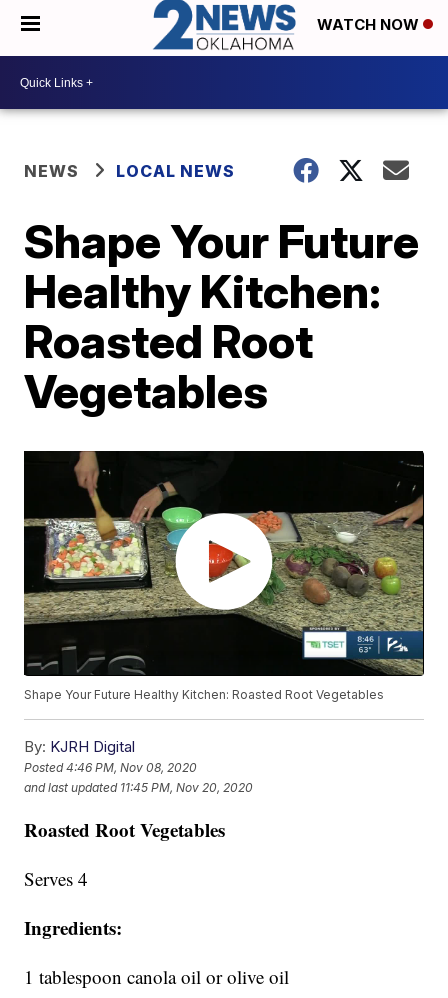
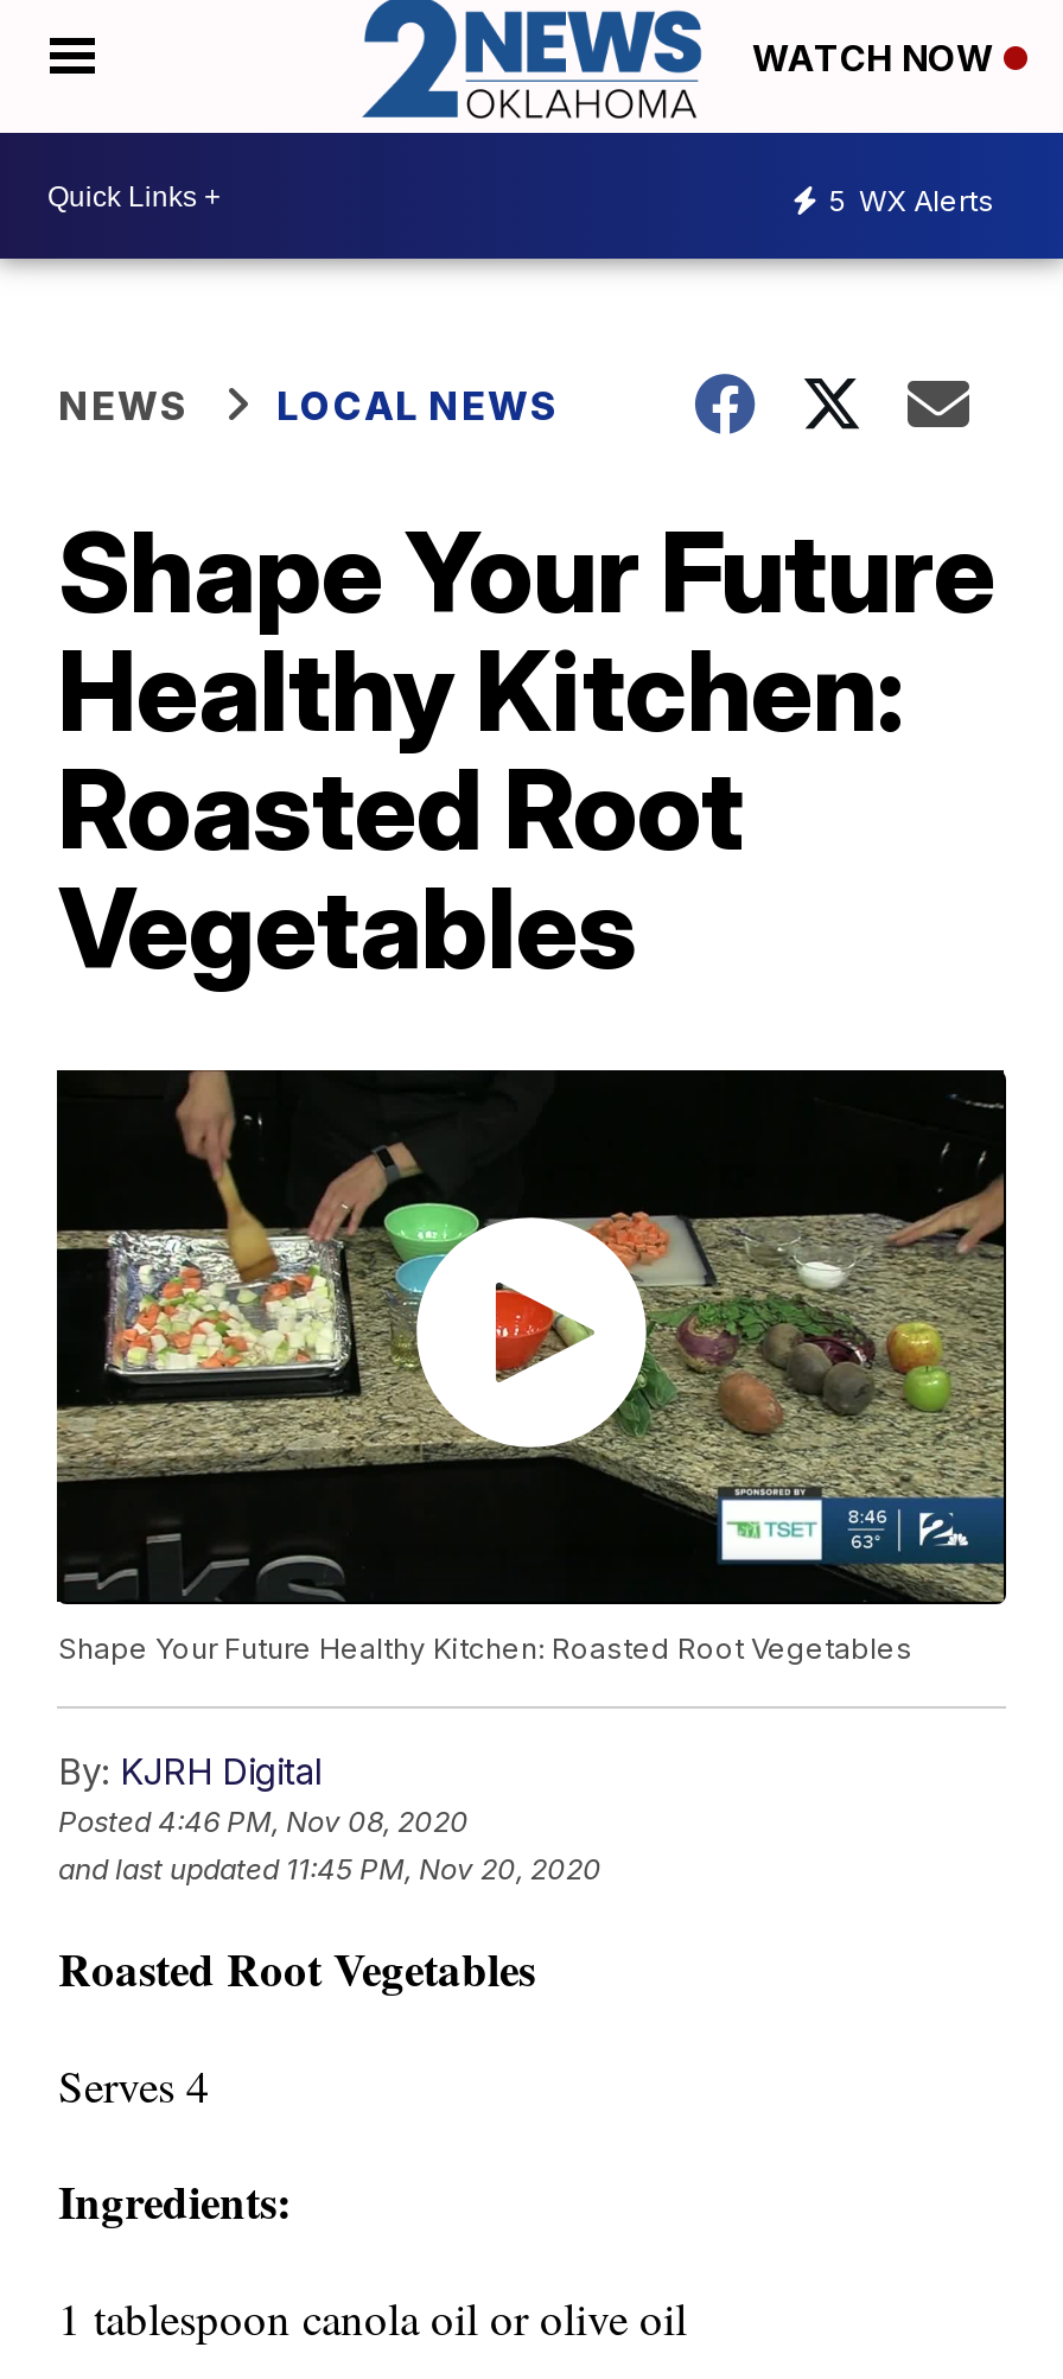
+ 5 WX Alerts
